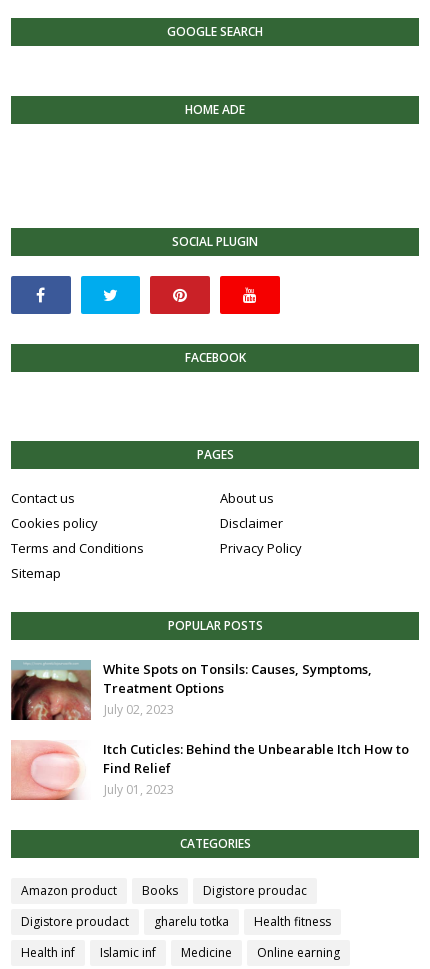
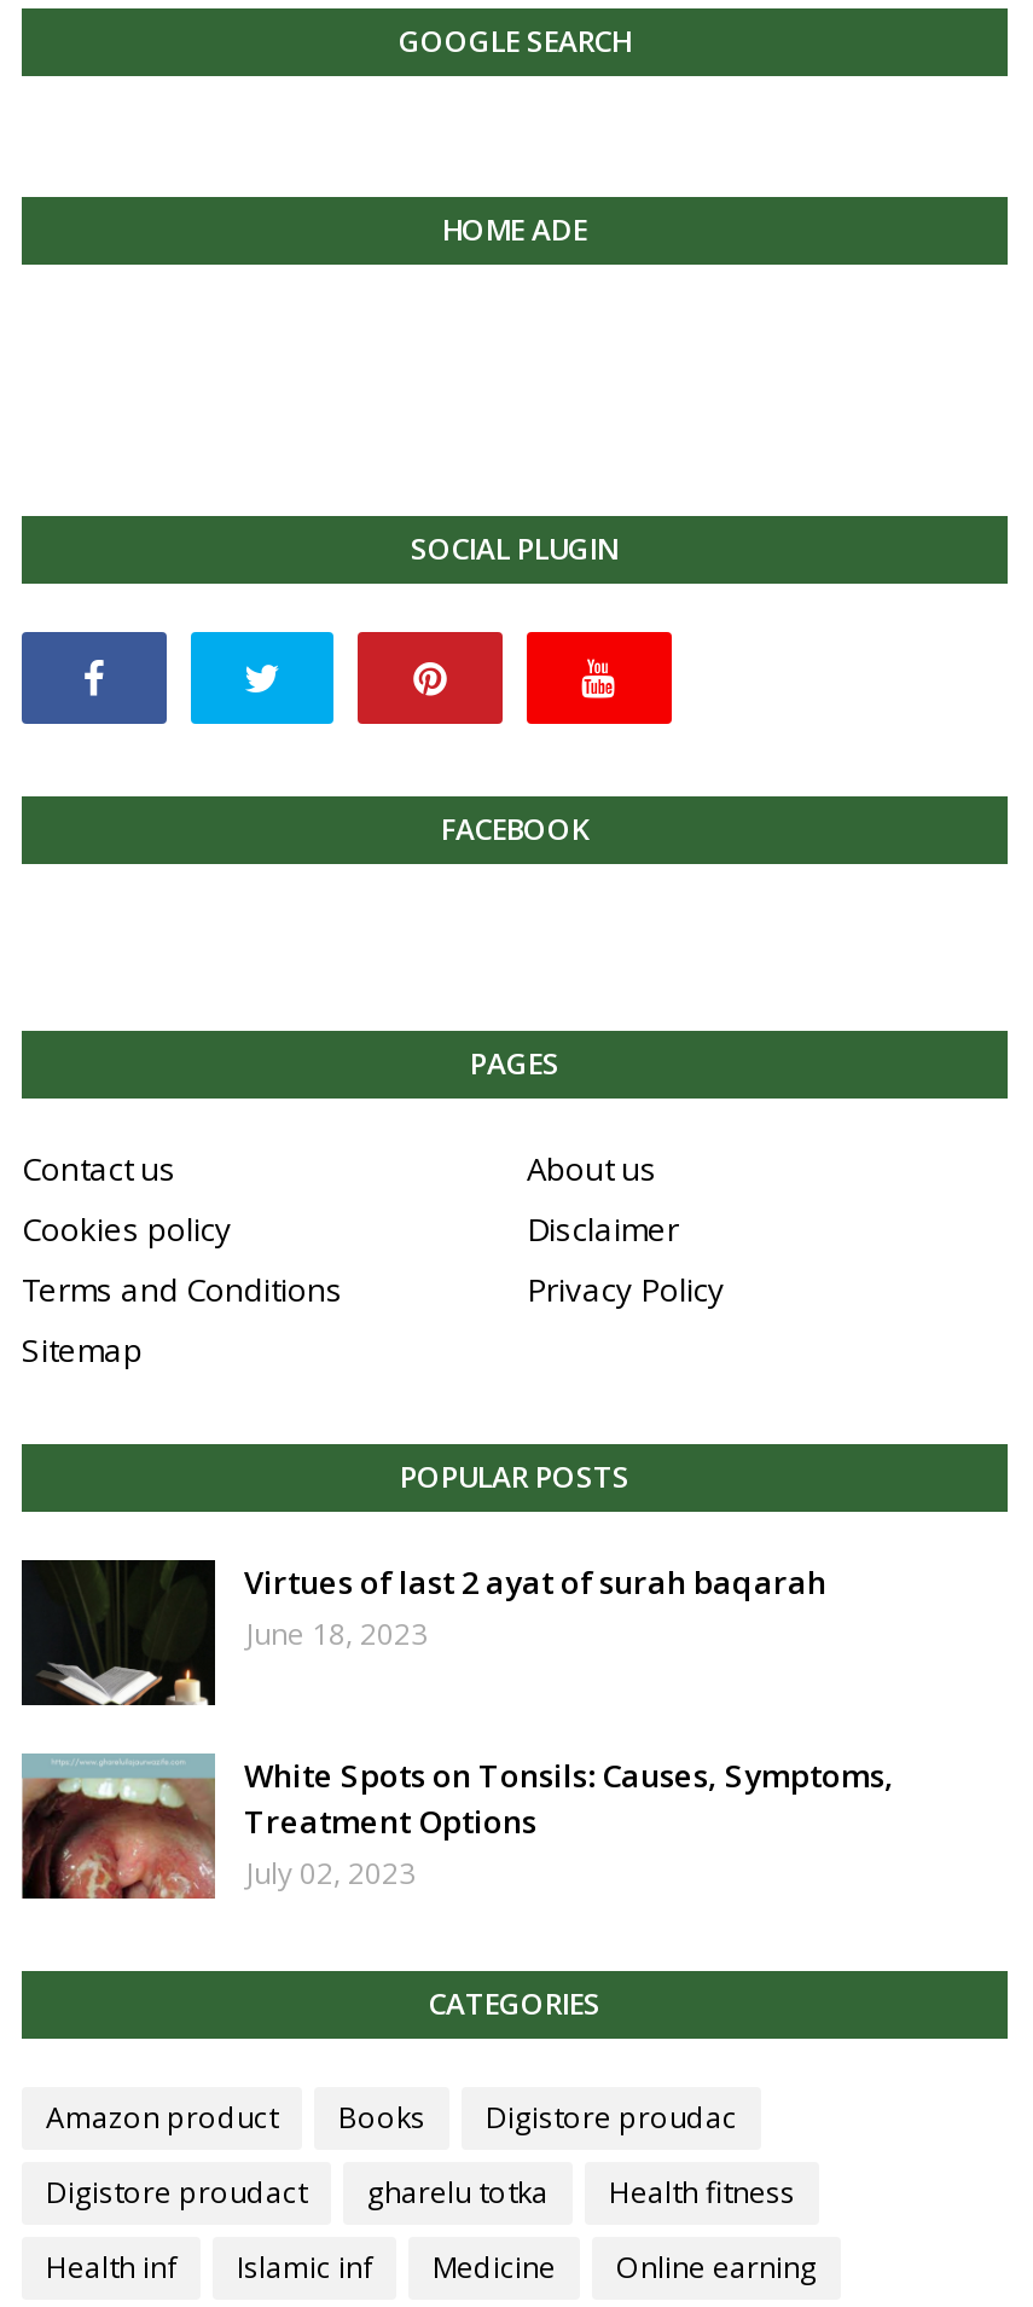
+ [image]
+ Virtues of last 2 ayat of surah baqarah
+ June 18, 2023

moved down: [image] | White Spots on Tonsils: Causes, Symptoms, | Treatment Options | July 02, 2023

- [image]
- Itch Cuticles: Behind the Unbearable Itch How to
- Find Relief
- July 01, 2023
